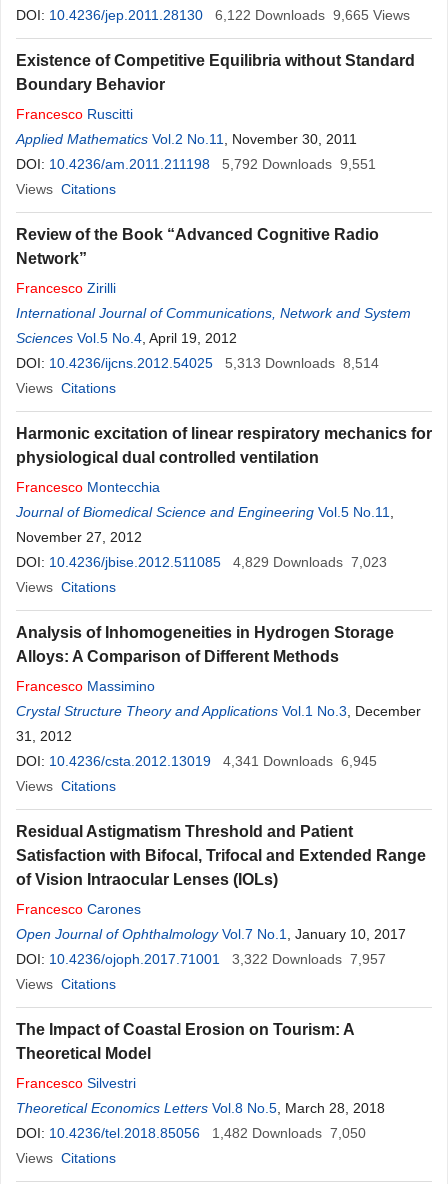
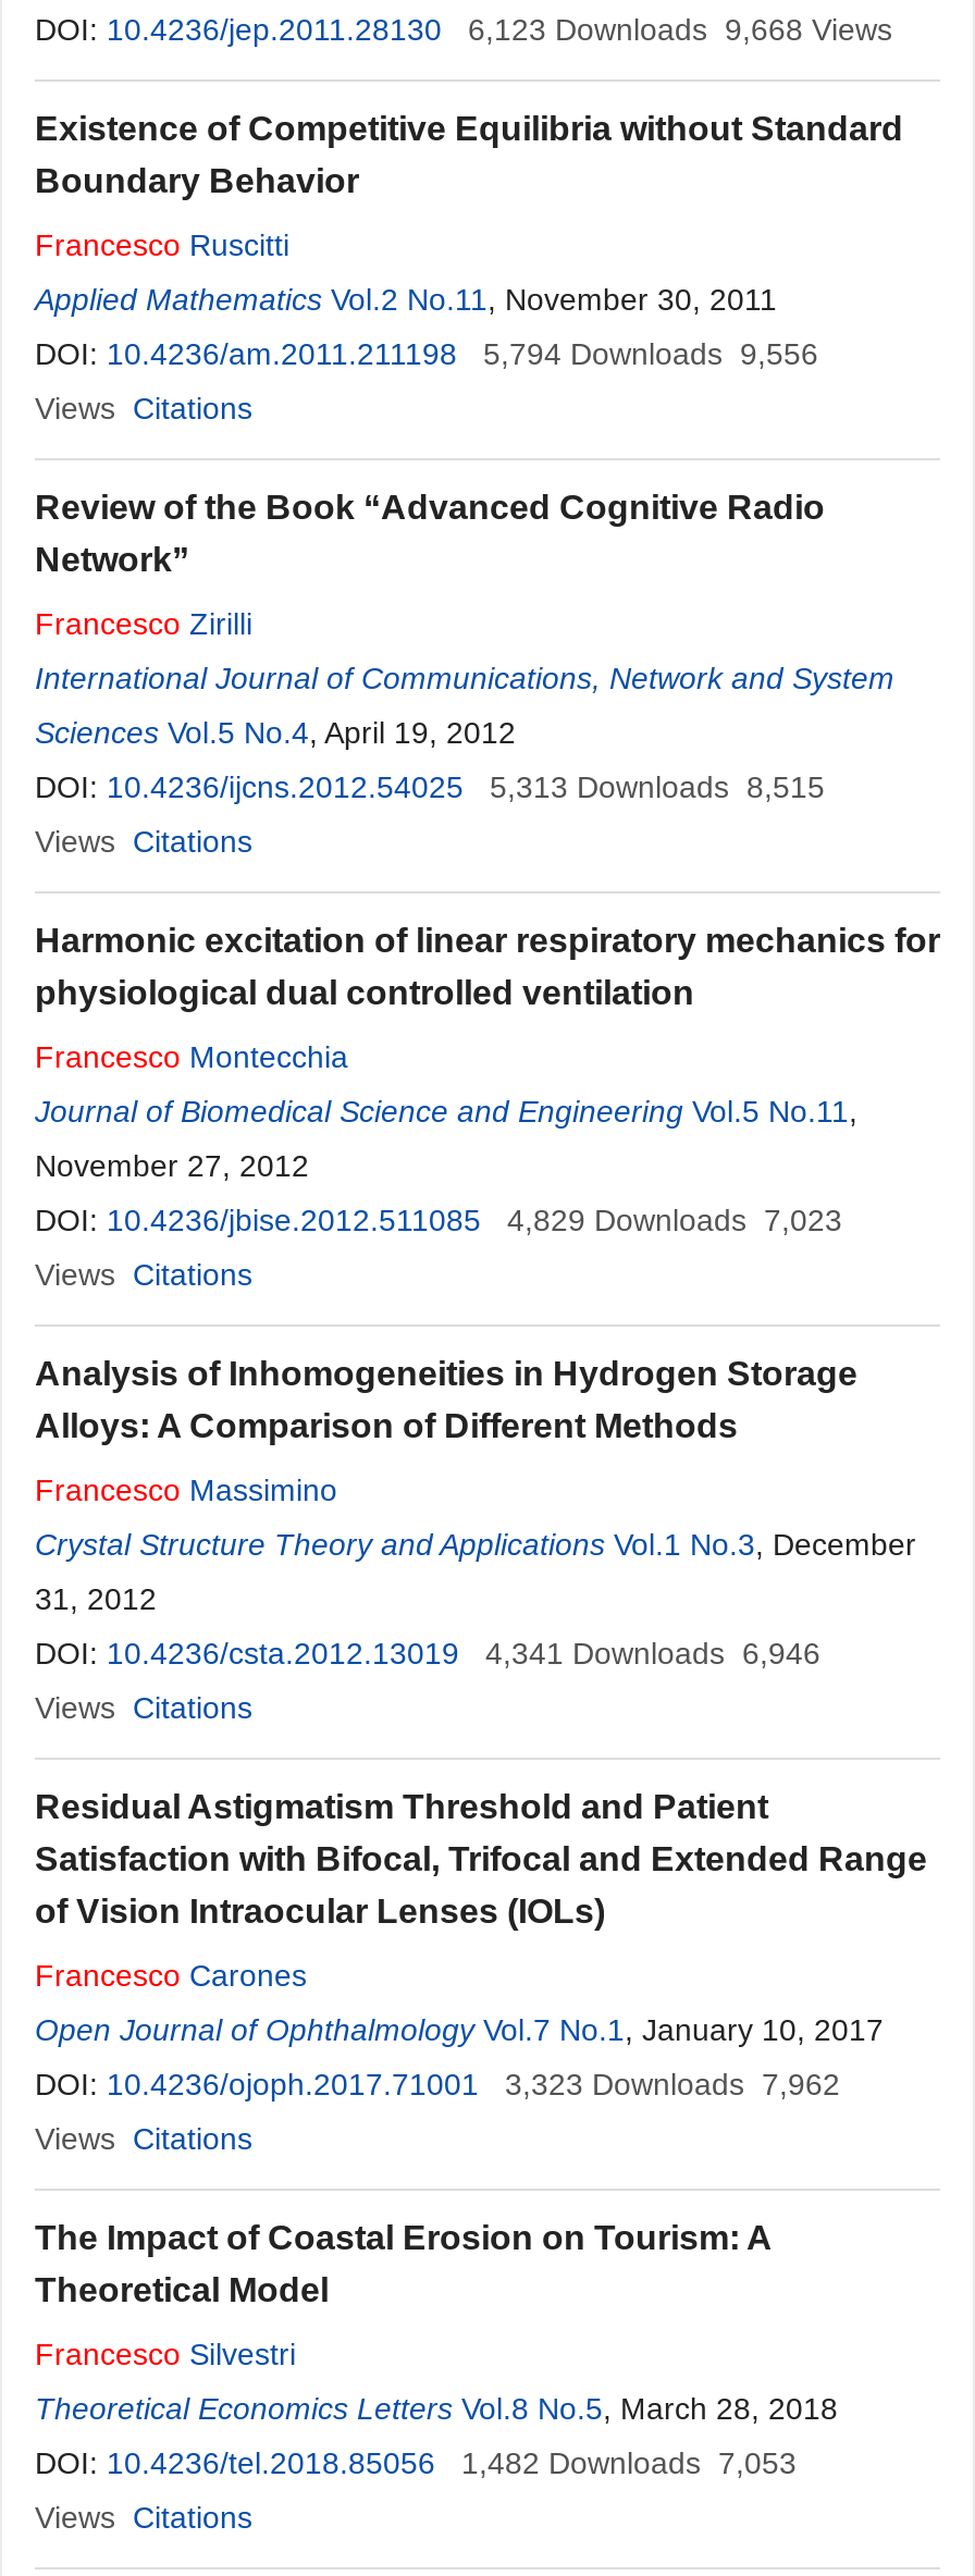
- 6,122 Downloads 9,665 Views
+ 6,123 Downloads 9,668 Views

- DOI: 10.4236/am.2011.211198 5,792 Downloads 9,551
+ DOI: 10.4236/am.2011.211198 5,794 Downloads 9,556

- DOI: 10.4236/ijcns.2012.54025 5,313 Downloads 8,514
+ DOI: 10.4236/ijcns.2012.54025 5,313 Downloads 8,515

- DOI: 10.4236/csta.2012.13019 4,341 Downloads 6,945
+ DOI: 10.4236/csta.2012.13019 4,341 Downloads 6,946

- DOI: 10.4236/ojoph.2017.71001 3,322 Downloads 7,957
+ DOI: 10.4236/ojoph.2017.71001 3,323 Downloads 7,962

- DOI: 10.4236/tel.2018.85056 1,482 Downloads 7,050
+ DOI: 10.4236/tel.2018.85056 1,482 Downloads 7,053
